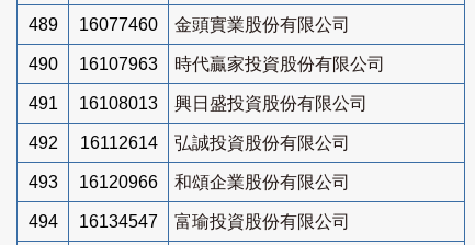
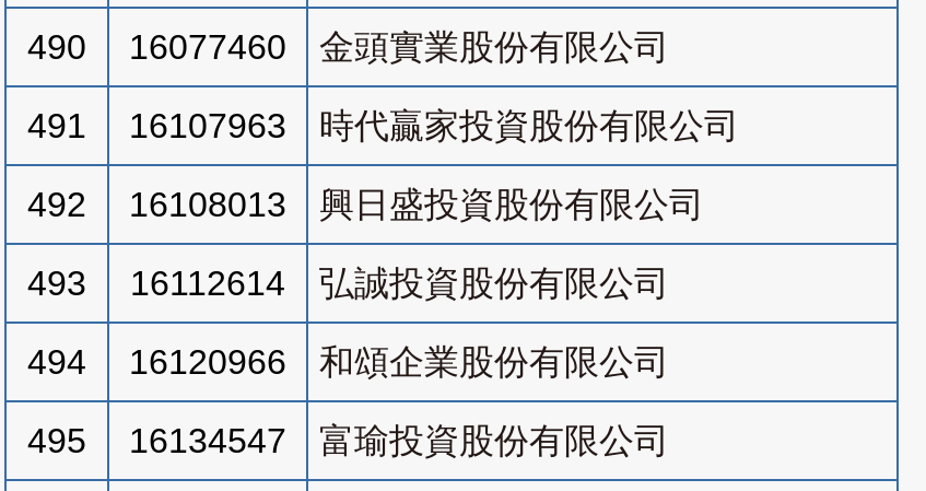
- 489 16077460 金頭實業股份有限公司
+ 490 16077460 金頭實業股份有限公司

- 490 16107963 時代贏家投資股份有限公司
+ 491 16107963 時代贏家投資股份有限公司

- 491 16108013 興日盛投資股份有限公司
+ 492 16108013 興日盛投資股份有限公司

- 492 16112614 弘誠投資股份有限公司
+ 493 16112614 弘誠投資股份有限公司

- 493 16120966 和頌企業股份有限公司
+ 494 16120966 和頌企業股份有限公司

- 494 16134547 富瑜投資股份有限公司
+ 495 16134547 富瑜投資股份有限公司
